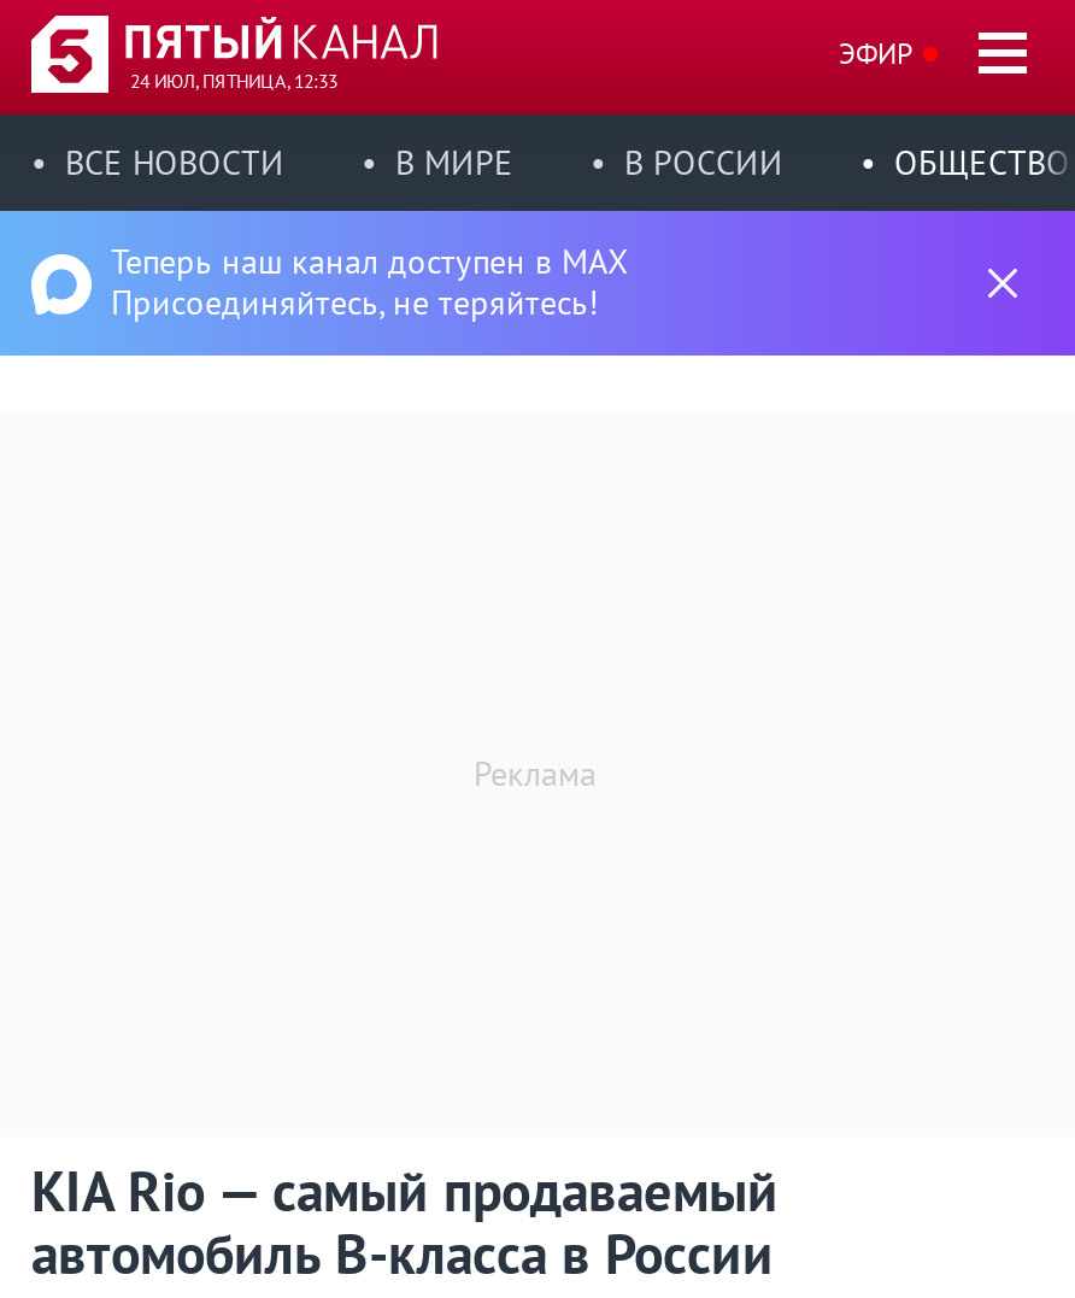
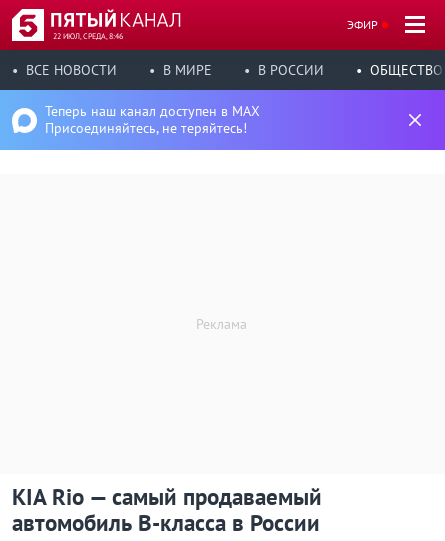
- 24 ИЮЛ, ПЯТНИЦА, 12:33
+ 22 ИЮЛ, СРЕДА, 8:46
